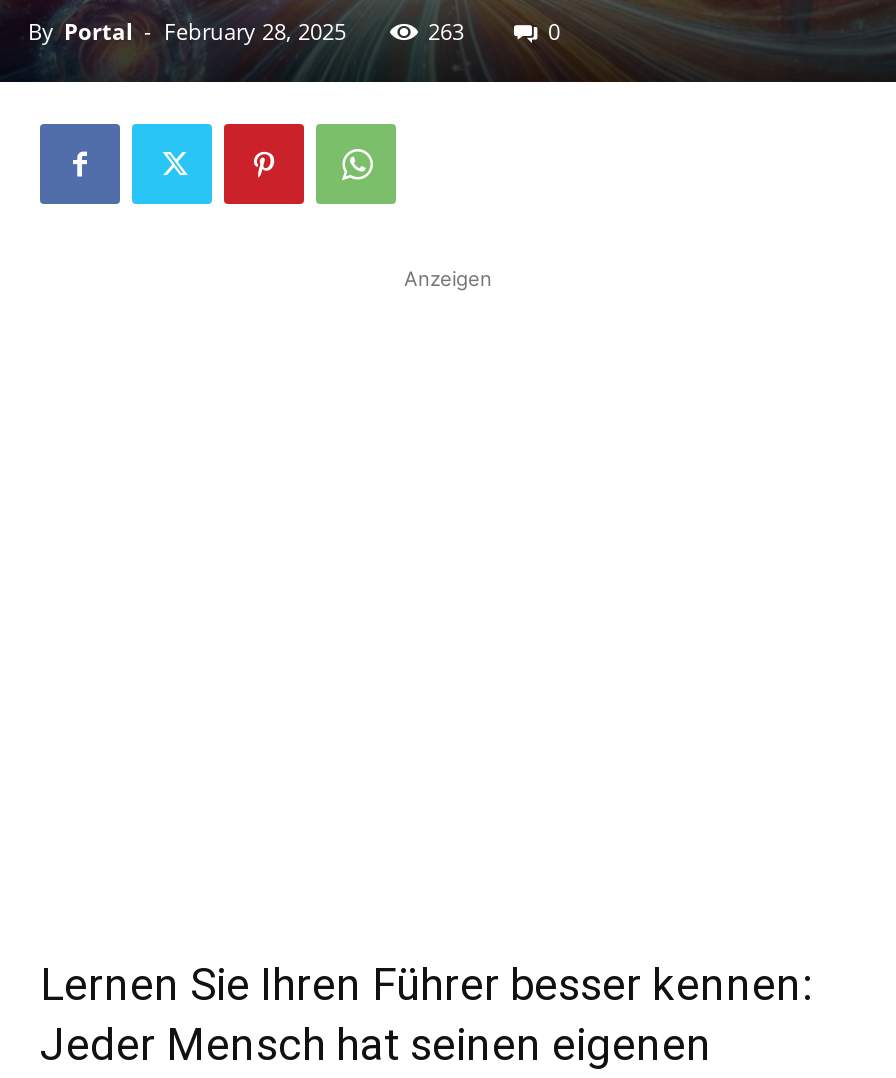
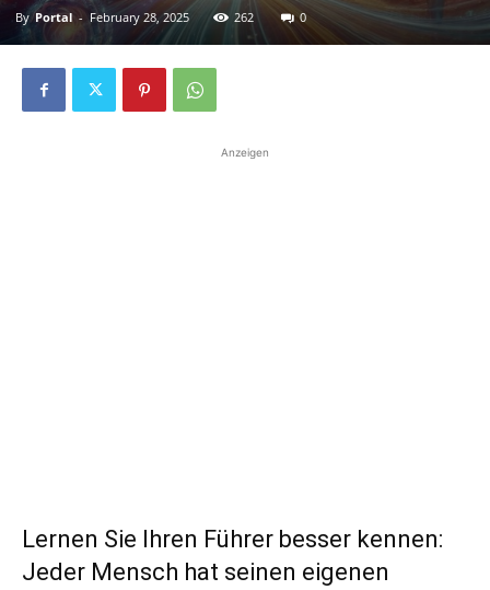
- 263
+ 262
